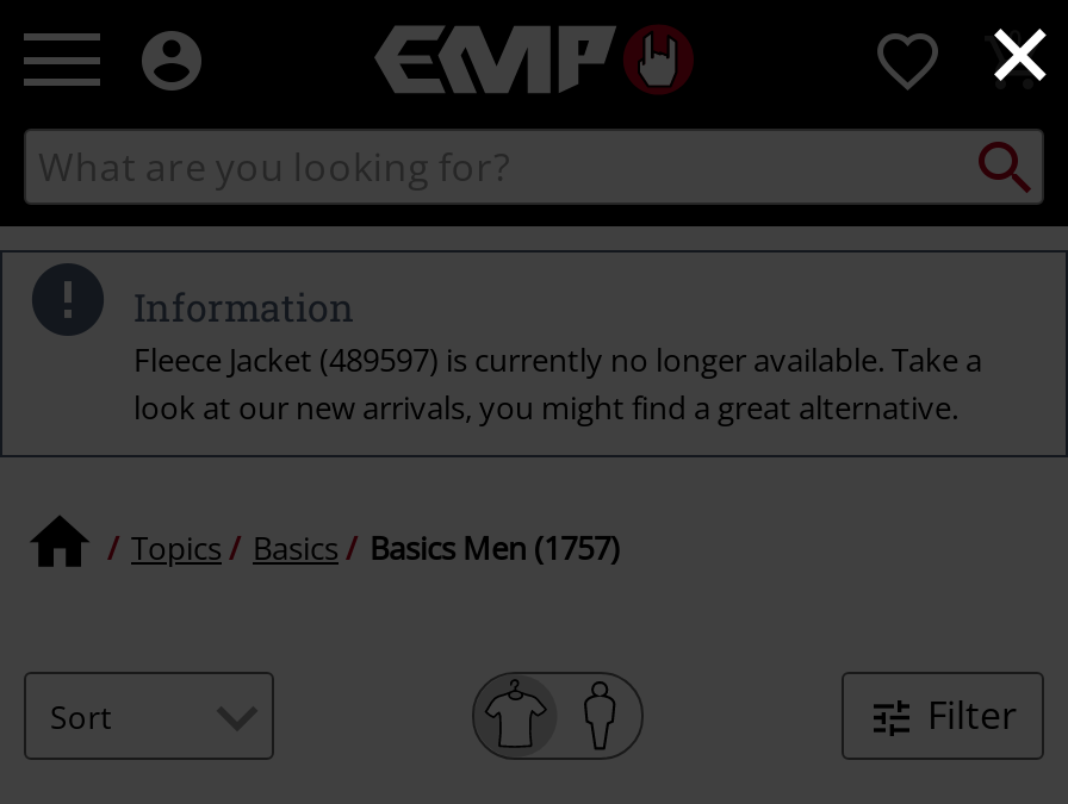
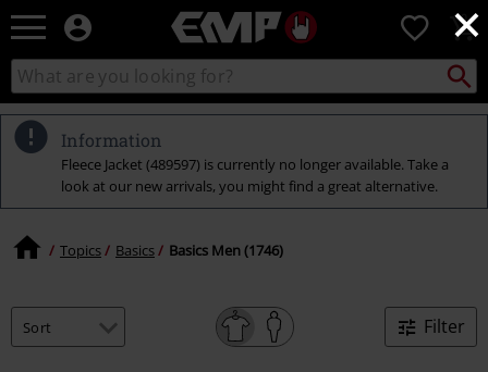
- Topics Basics Basics Men (1757)
+ Topics Basics Basics Men (1746)
